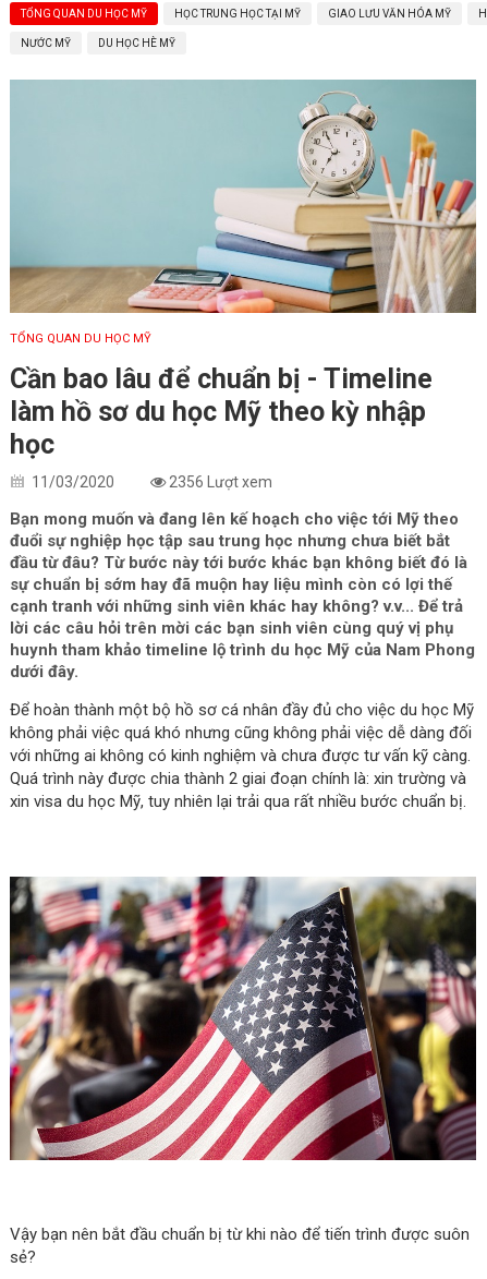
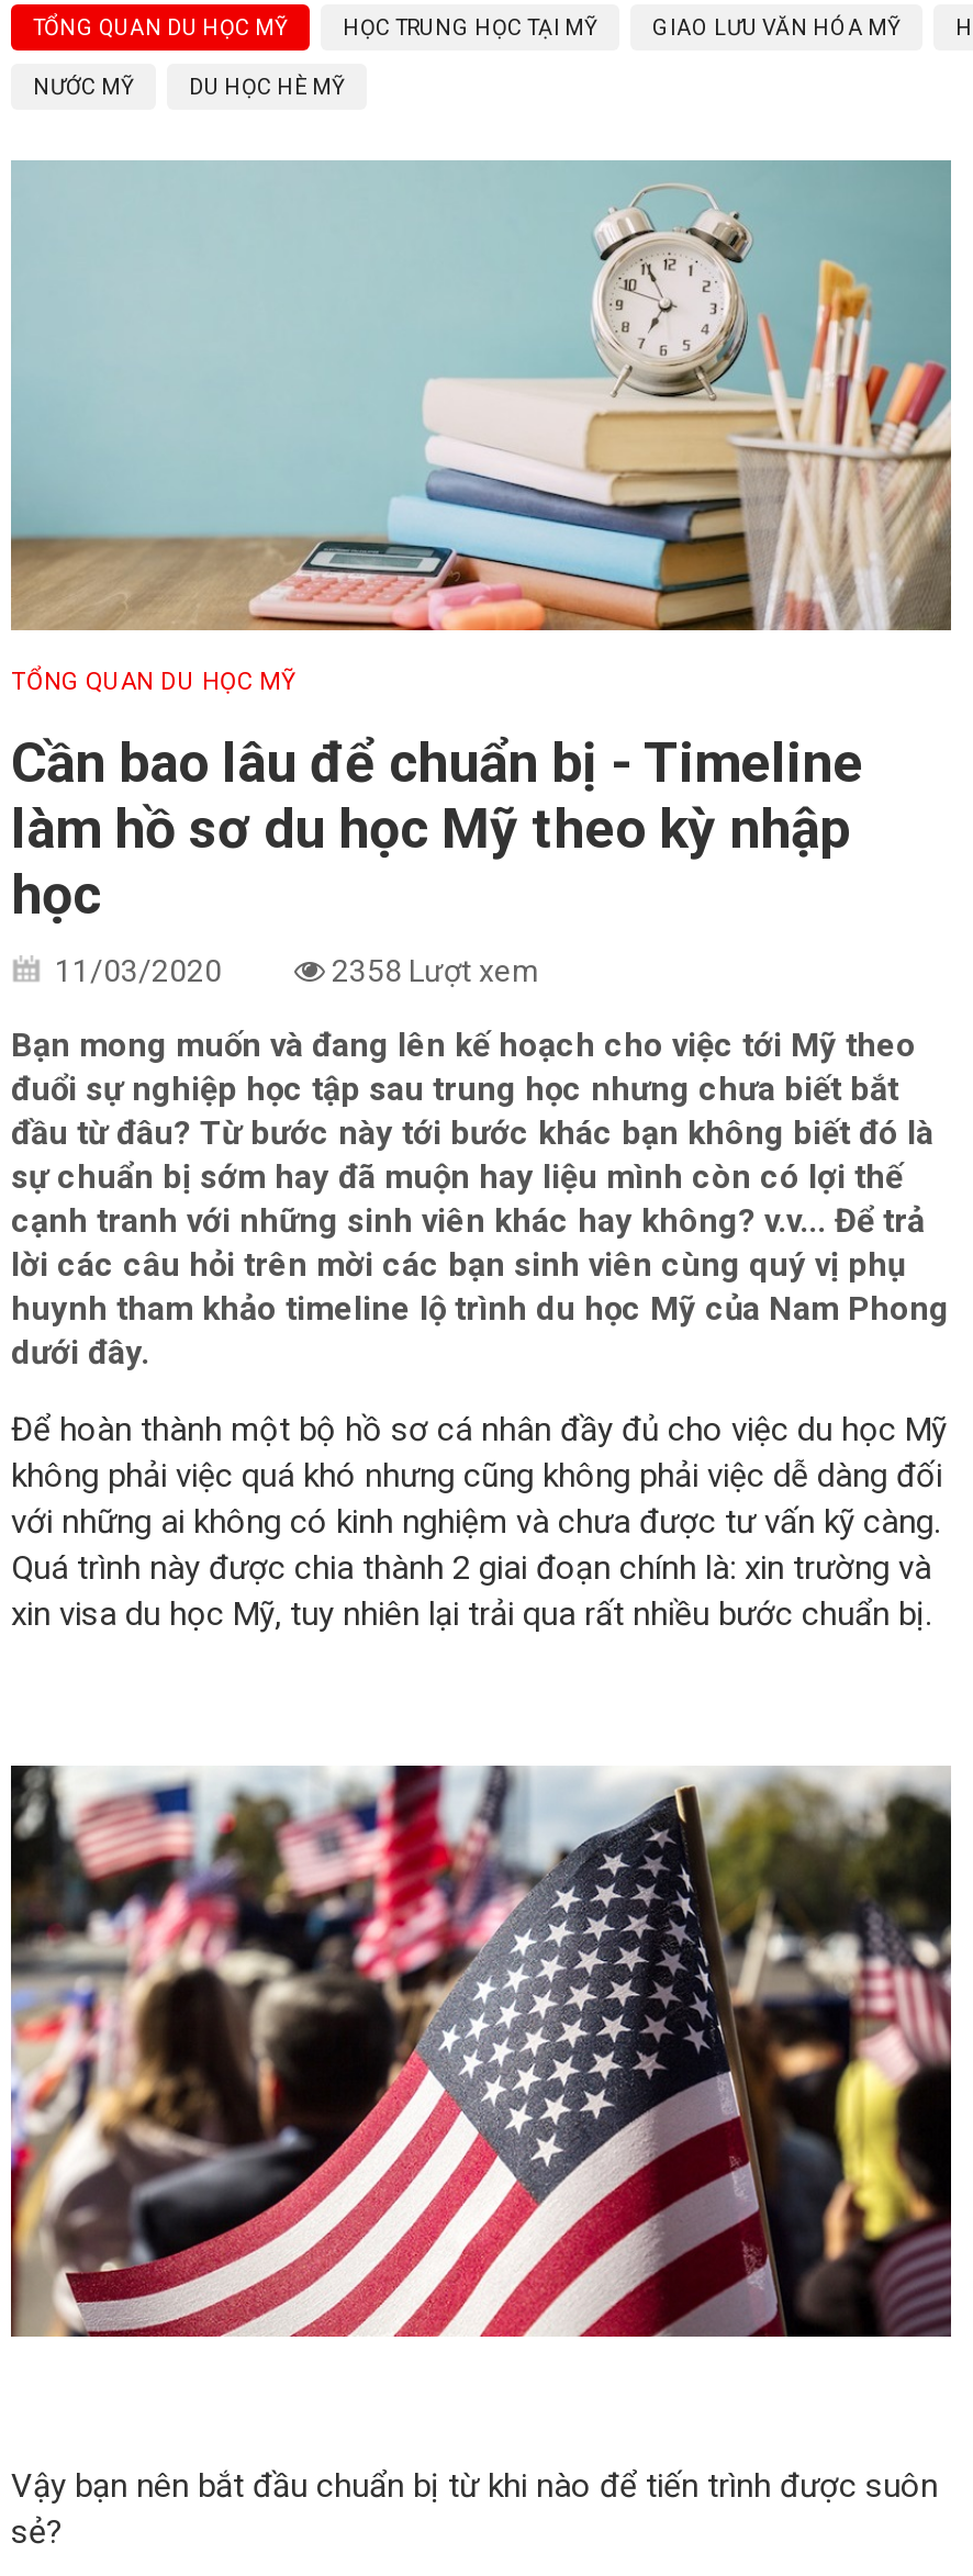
- 2356 Lượt xem
+ 2358 Lượt xem
